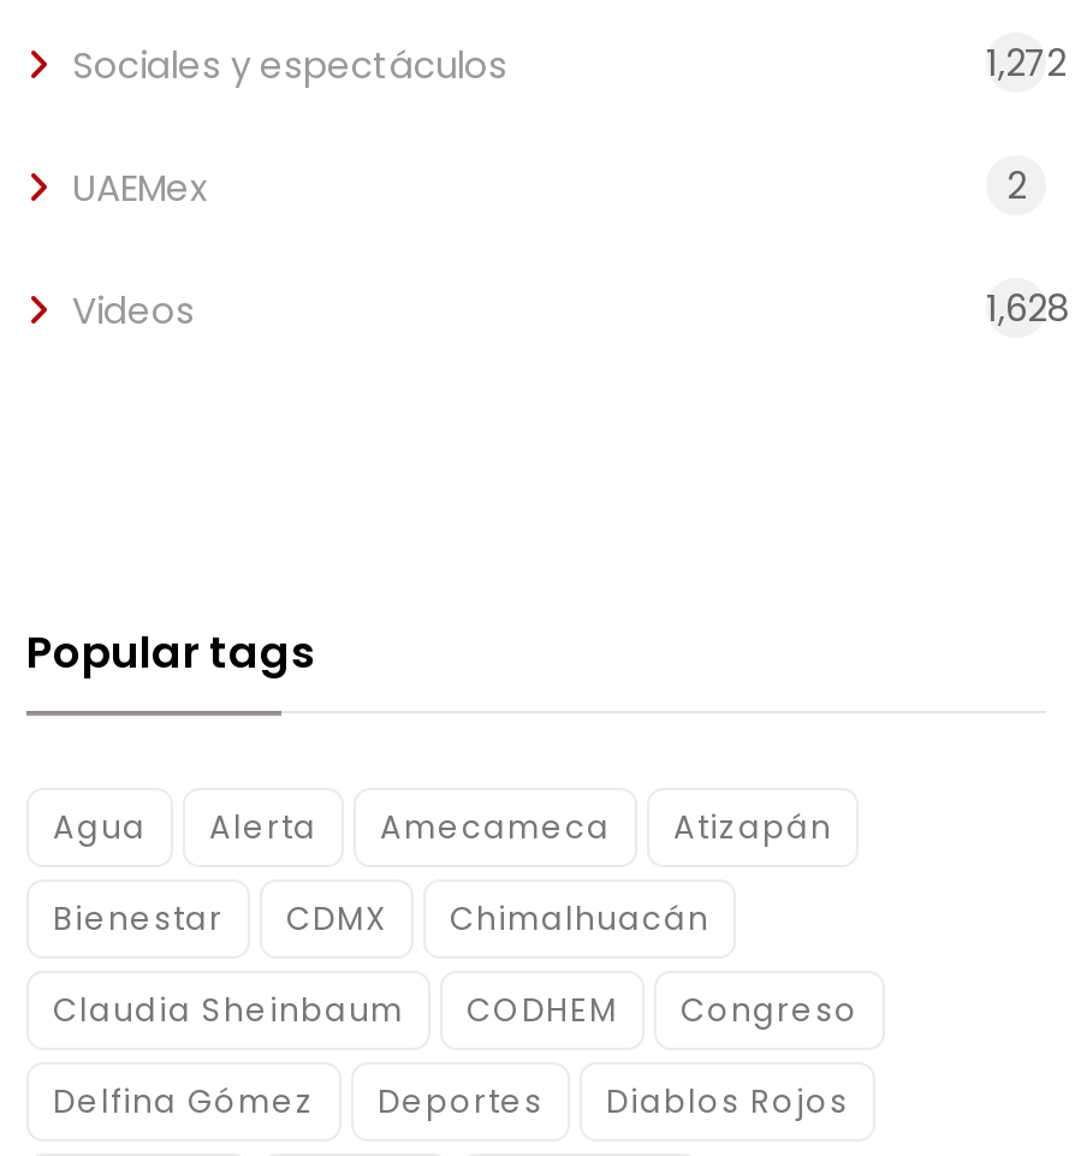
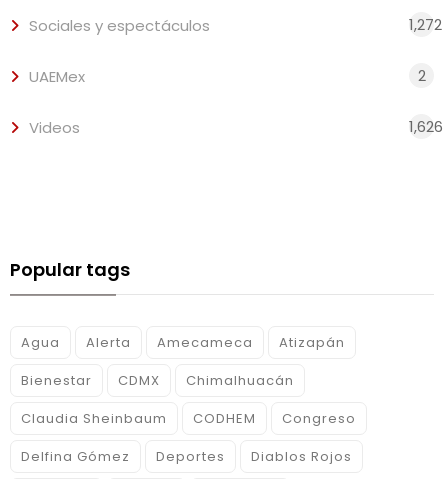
- 1,628
+ 1,626
